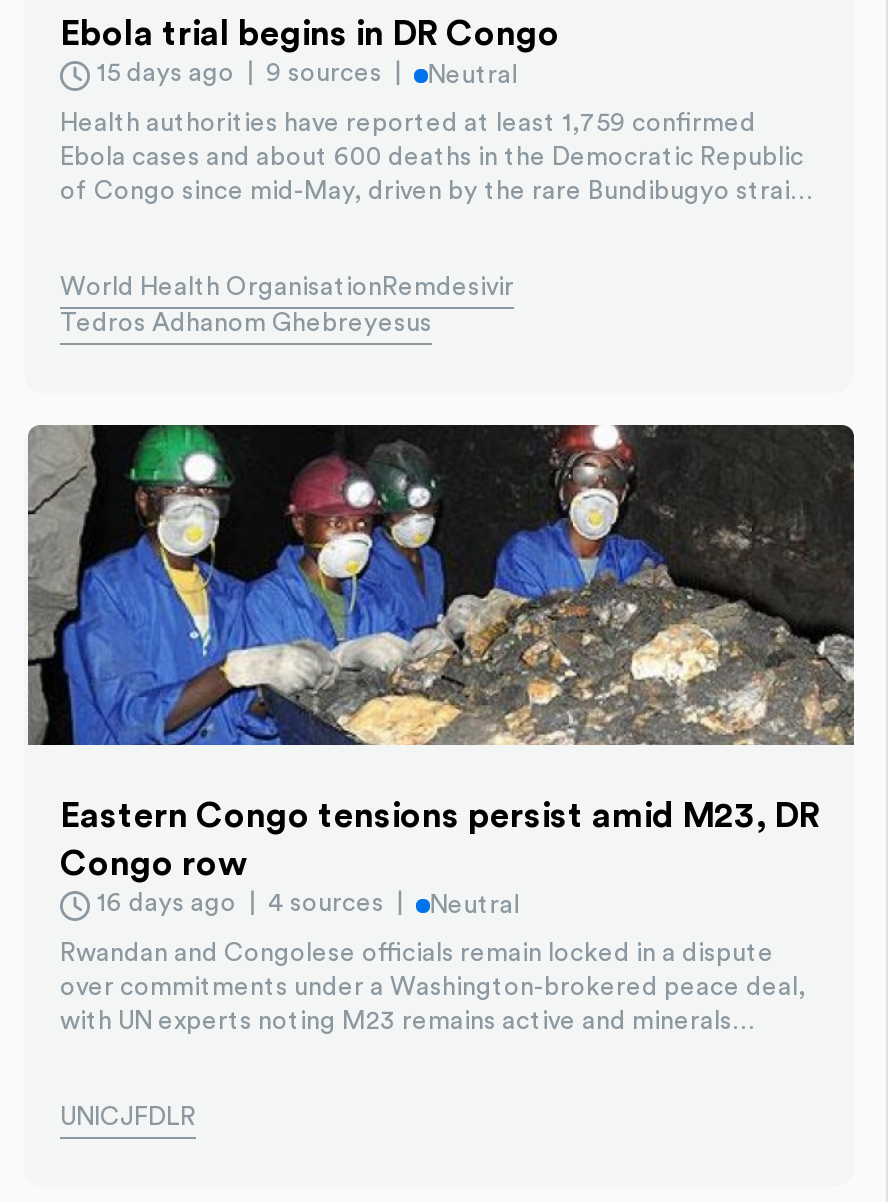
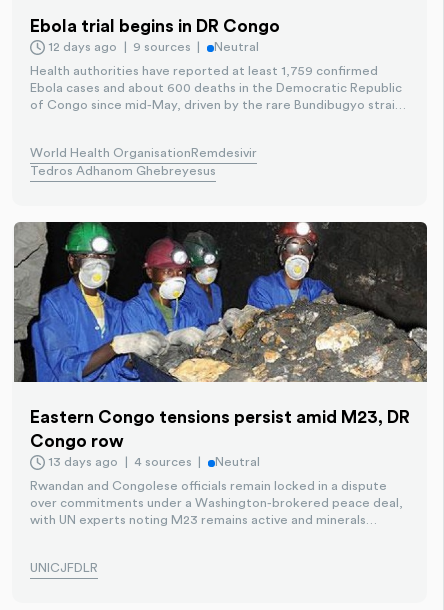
- 15 days ago 9 sources Neutral
+ 12 days ago 9 sources Neutral

- 16 days ago 4 sources Neutral
+ 13 days ago 4 sources Neutral
